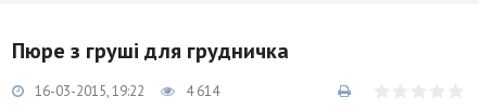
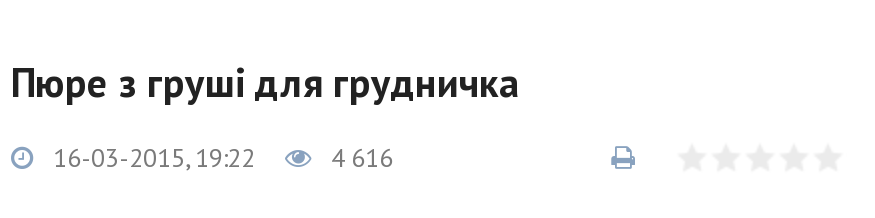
- 4 614
+ 4 616
